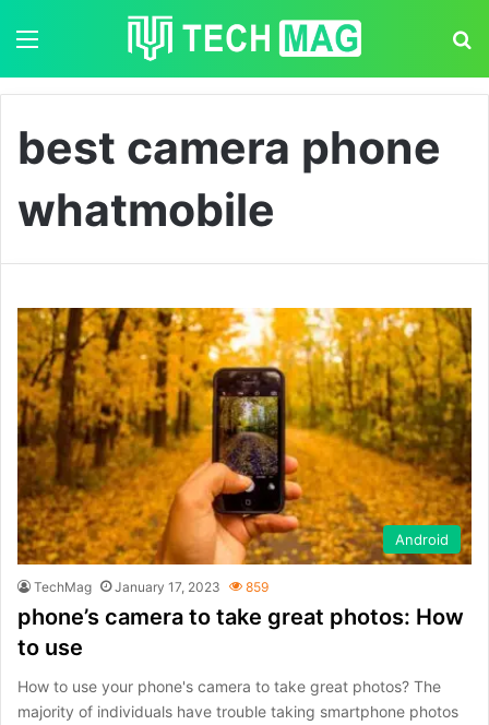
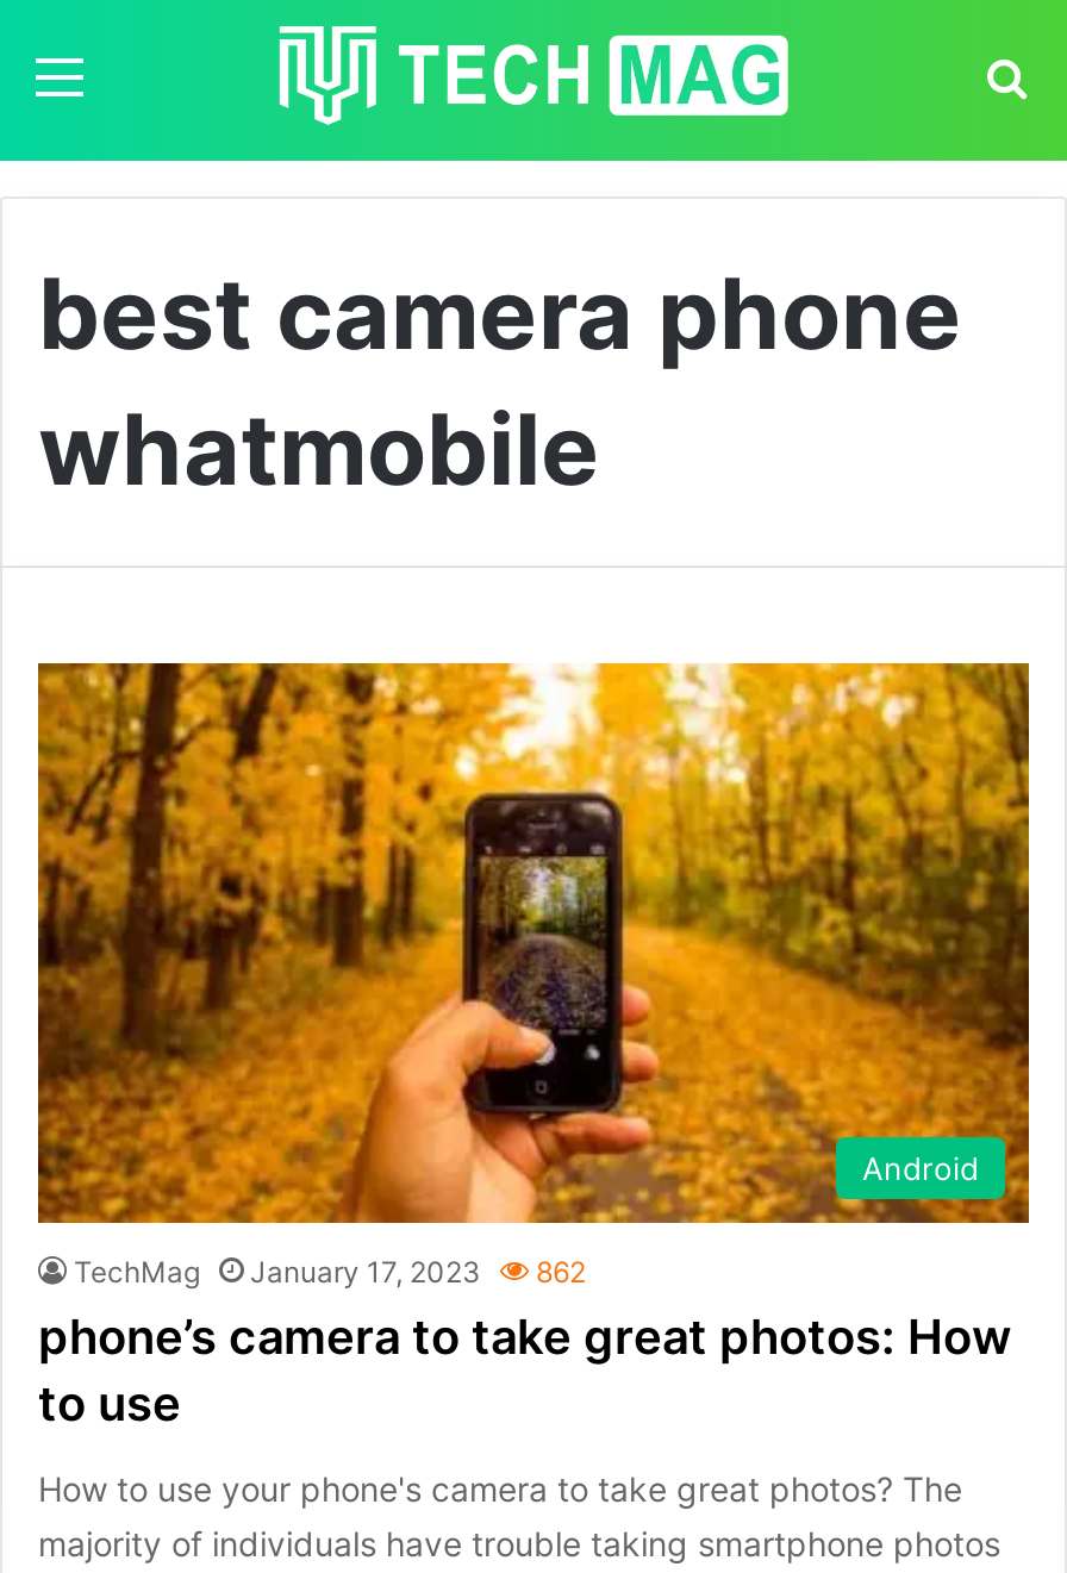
- TechMag January 17, 2023 859
+ TechMag January 17, 2023 862
